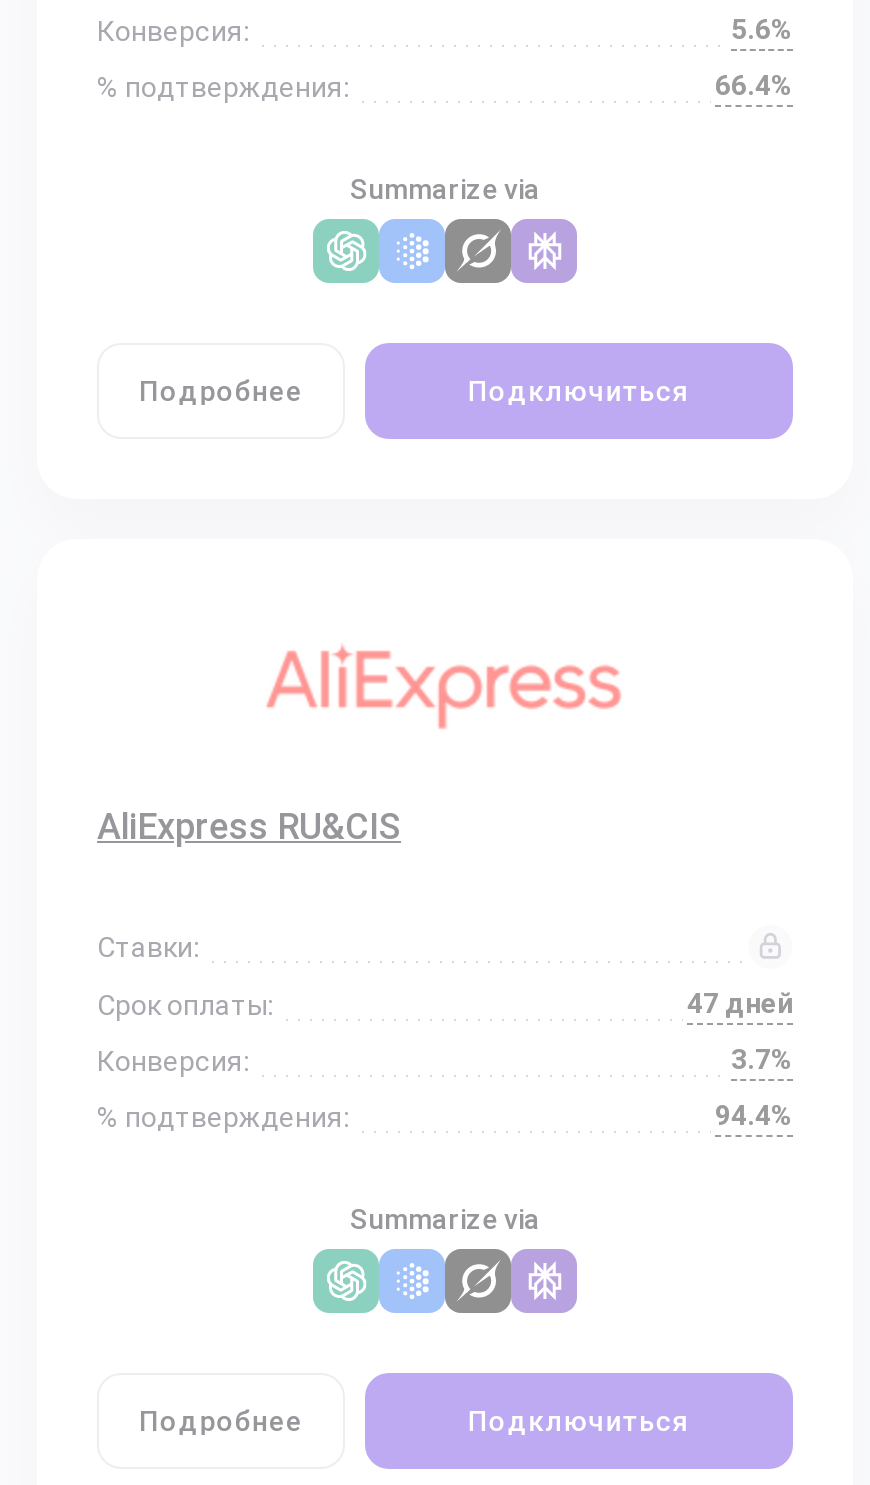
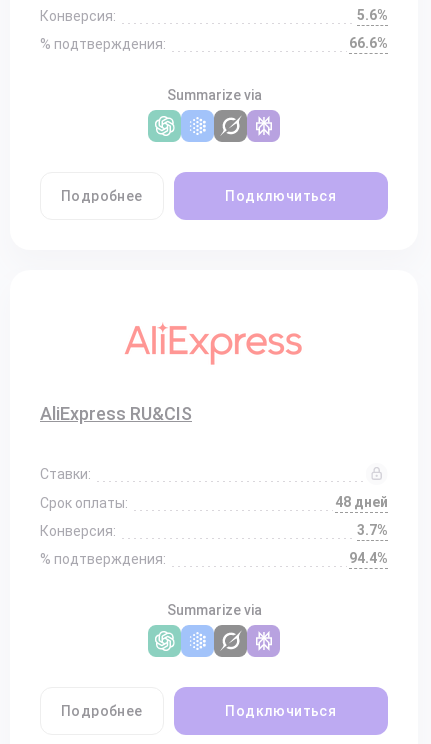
- 66.4%
+ 66.6%

- 47 дней
+ 48 дней
